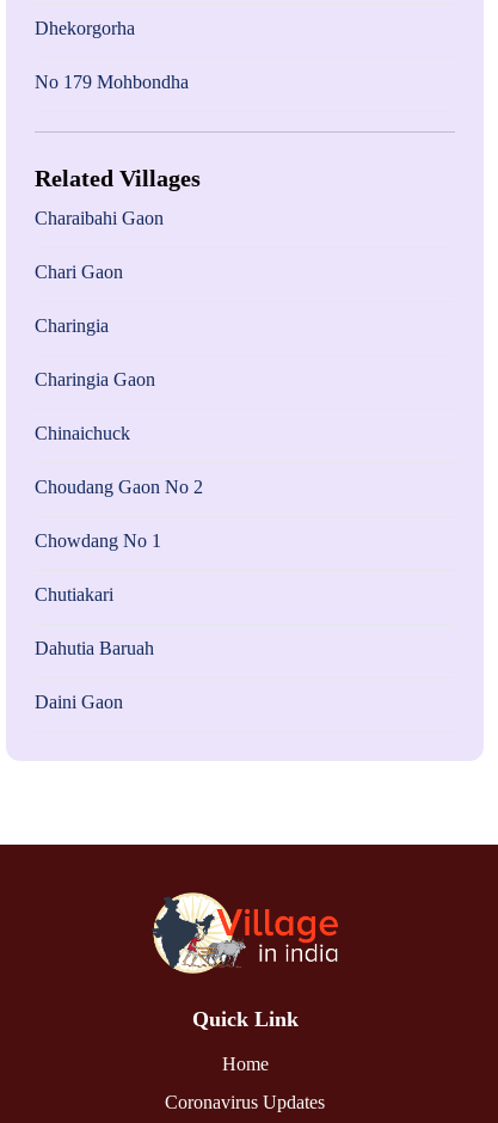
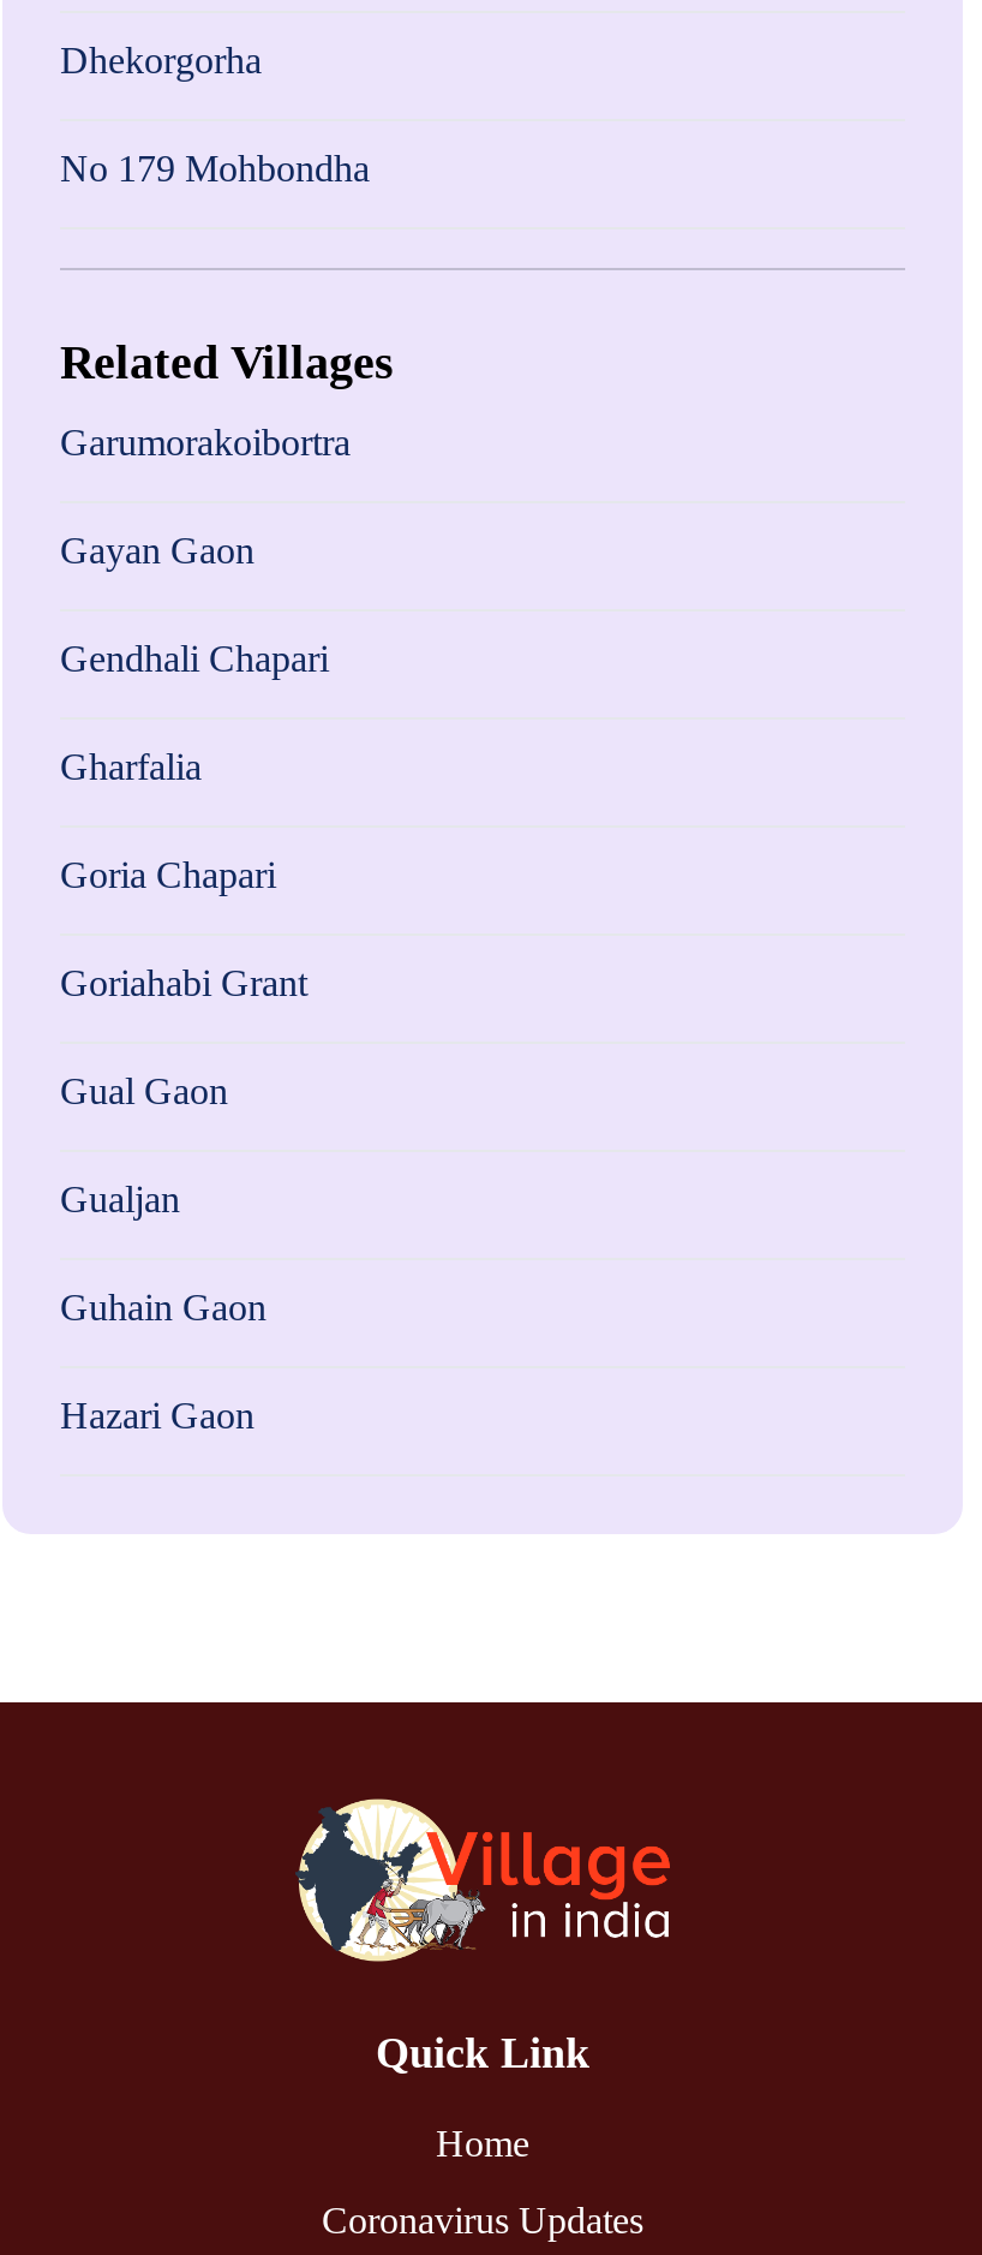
- Charaibahi Gaon
+ Garumorakoibortra

- Chari Gaon
+ Gayan Gaon

- Charingia
+ Gendhali Chapari

- Charingia Gaon
+ Gharfalia

- Chinaichuck
+ Goria Chapari

- Choudang Gaon No 2
+ Goriahabi Grant

- Chowdang No 1
+ Gual Gaon

- Chutiakari
+ Gualjan

- Dahutia Baruah
+ Guhain Gaon

- Daini Gaon
+ Hazari Gaon
